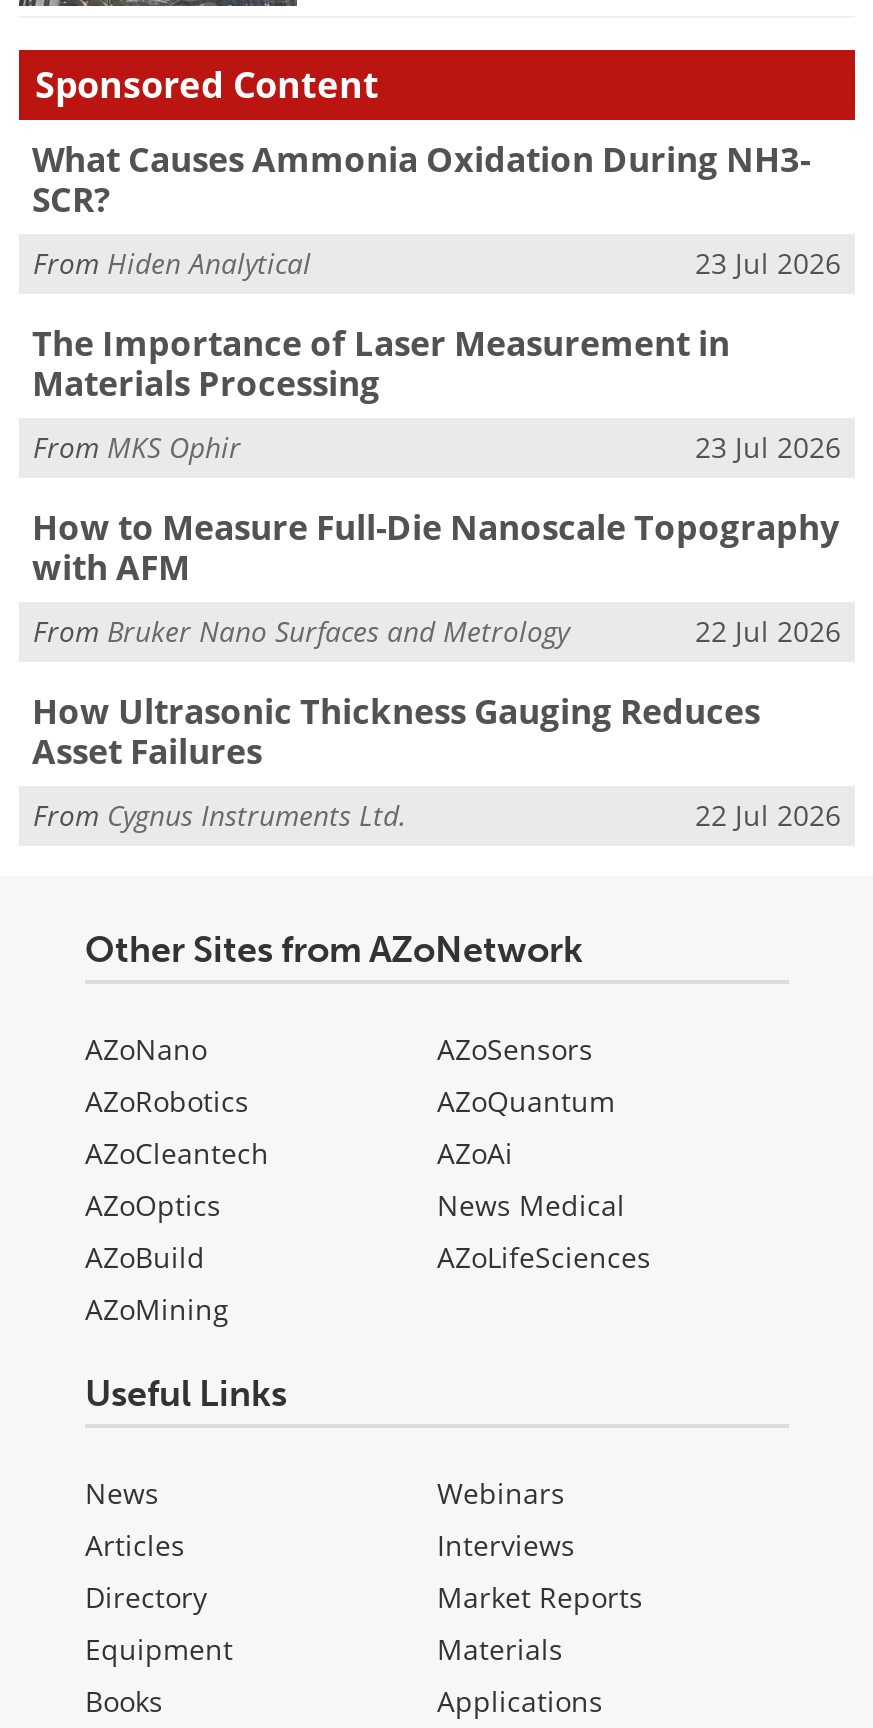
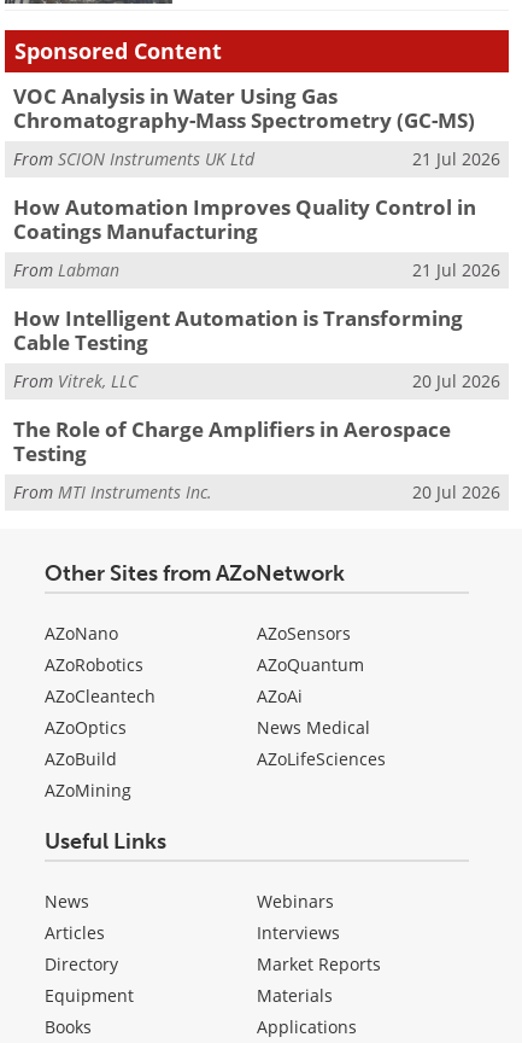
- What Causes Ammonia Oxidation During NH3-
- SCR?
+ VOC Analysis in Water Using Gas
+ Chromatography-Mass Spectrometry (GC-MS)

- From Hiden Analytical
- 23 Jul 2026
+ From SCION Instruments UK Ltd
+ 21 Jul 2026

- The Importance of Laser Measurement in
- Materials Processing
+ How Automation Improves Quality Control in
+ Coatings Manufacturing

- From MKS Ophir
- 23 Jul 2026
+ From Labman
+ 21 Jul 2026

- How to Measure Full-Die Nanoscale Topography
- with AFM
+ How Intelligent Automation is Transforming
+ Cable Testing

- From Bruker Nano Surfaces and Metrology
- 22 Jul 2026
+ From Vitrek, LLC
+ 20 Jul 2026

- How Ultrasonic Thickness Gauging Reduces
- Asset Failures
+ The Role of Charge Amplifiers in Aerospace
+ Testing

- From Cygnus Instruments Ltd.
- 22 Jul 2026
+ From MTI Instruments Inc.
+ 20 Jul 2026
